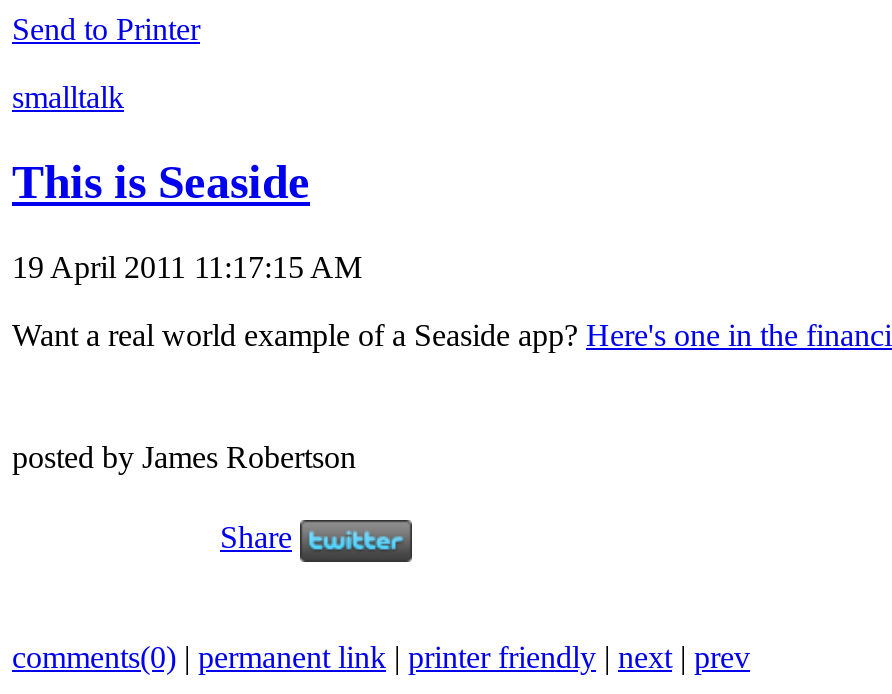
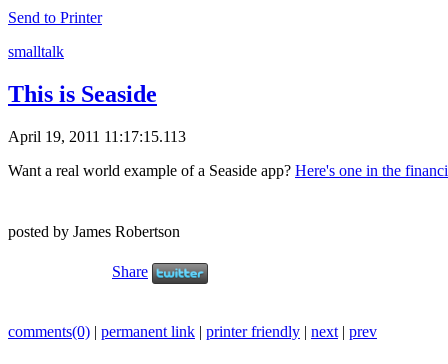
- 19 April 2011 11:17:15 AM
+ April 19, 2011 11:17:15.113
